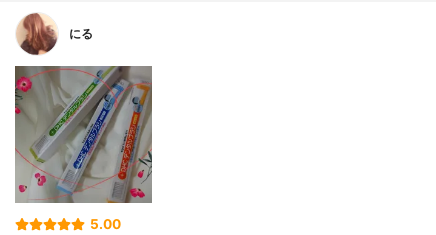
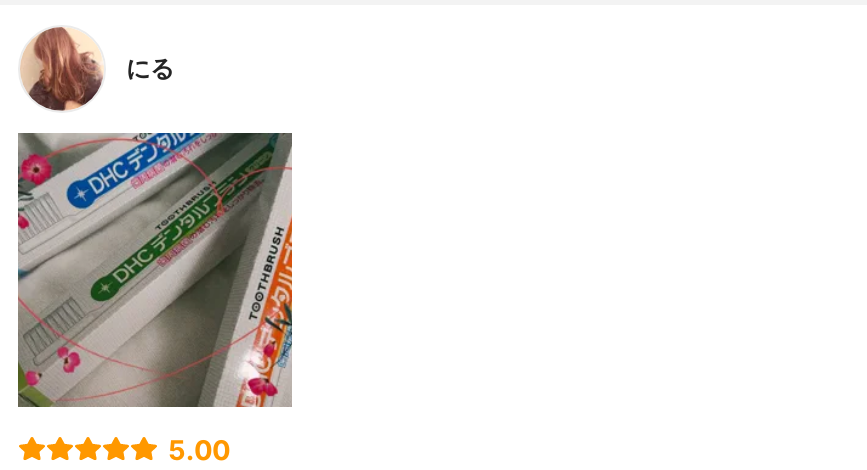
- [image]
+ [image]
